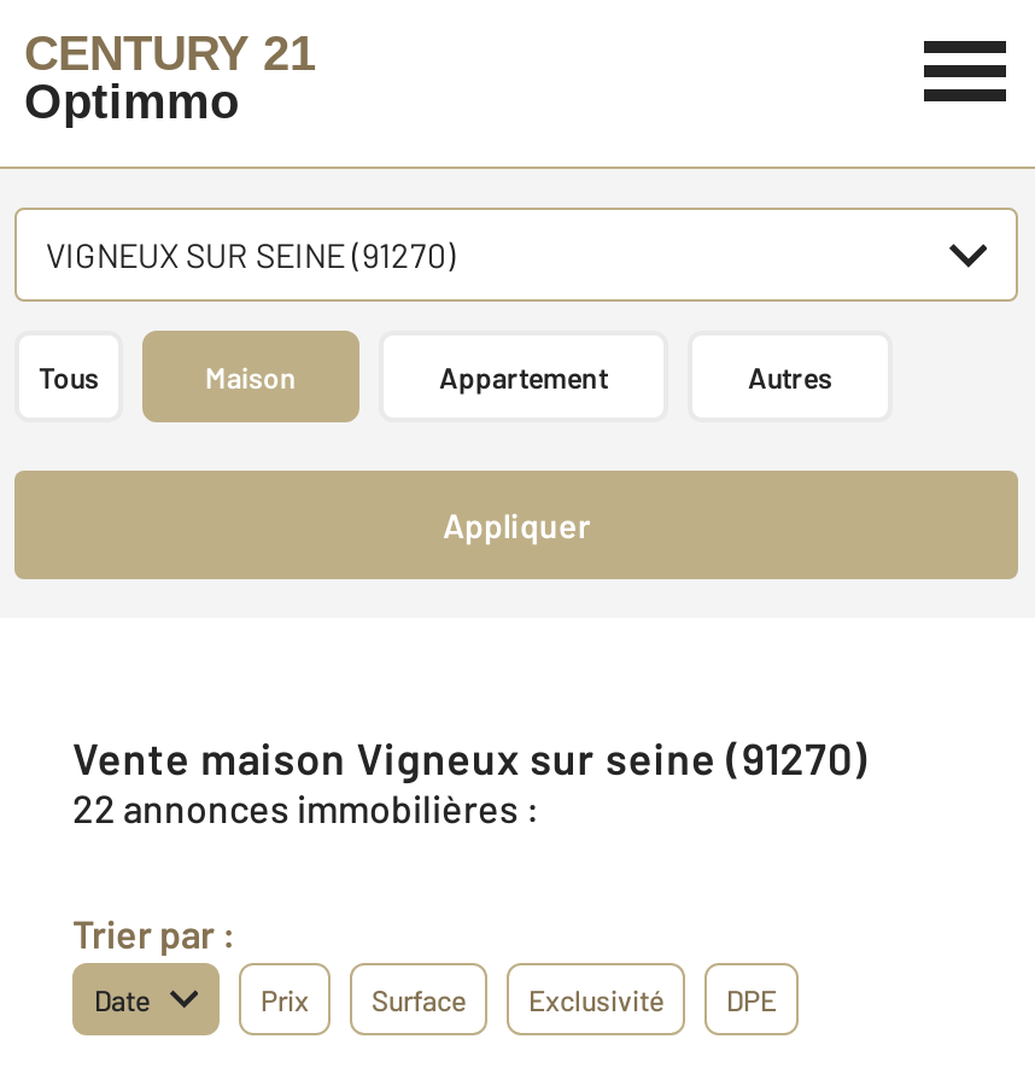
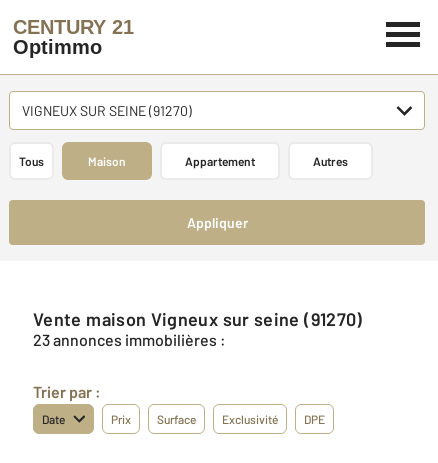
- 22 annonces immobilières :
+ 23 annonces immobilières :
